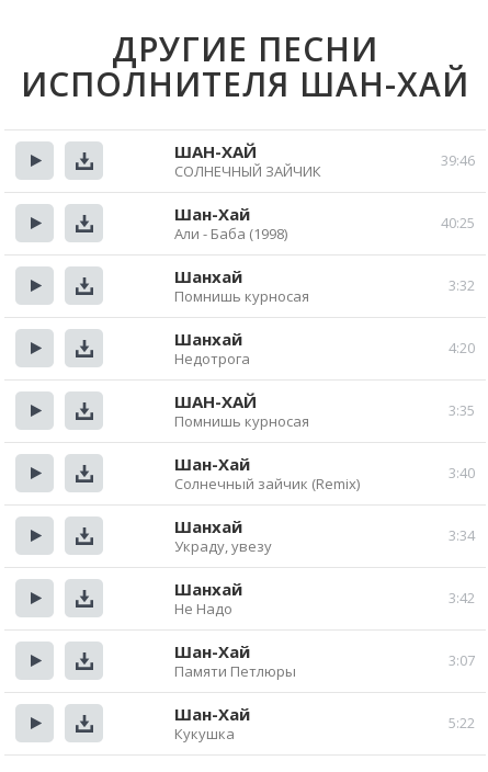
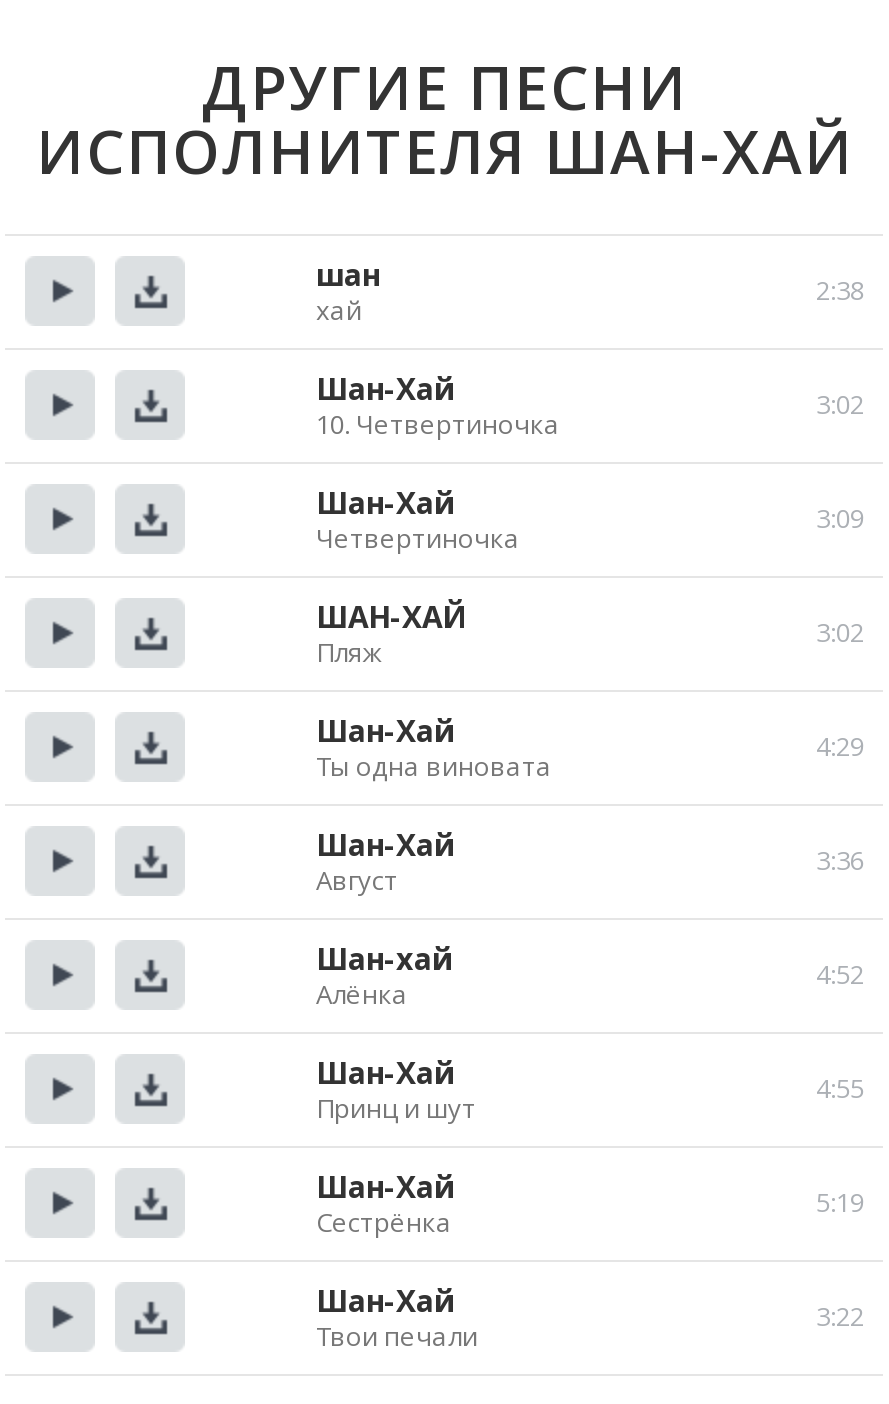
- 39:46
- ШАН-ХАЙ
- СОЛНЕЧНЫЙ ЗАЙЧИК
+ 2:38
+ шан
+ хай

- 40:25
+ 3:02

- Али - Баба (1998)
+ 10. Четвертиночка

- 3:32
- Шанхай
- Помнишь курносая
+ 3:09
+ Шан-Хай
+ Четвертиночка

- 4:20
- Шанхай
- Недотрога
+ 3:02
+ ШАН-ХАЙ
+ Пляж

- 3:35
- ШАН-ХАЙ
- Помнишь курносая
+ 4:29
+ Шан-Хай
+ Ты одна виновата

- 3:40
+ 3:36

- Солнечный зайчик (Remix)
+ Август

- 3:34
- Шанхай
- Украду, увезу
+ 4:52
+ Шан-хай
+ Алёнка

- 3:42
- Шанхай
- Не Надо
+ 4:55
+ Шан-Хай
+ Принц и шут

- 3:07
+ 5:19

- Памяти Петлюры
+ Сестрёнка

- 5:22
+ 3:22

- Кукушка
+ Твои печали
